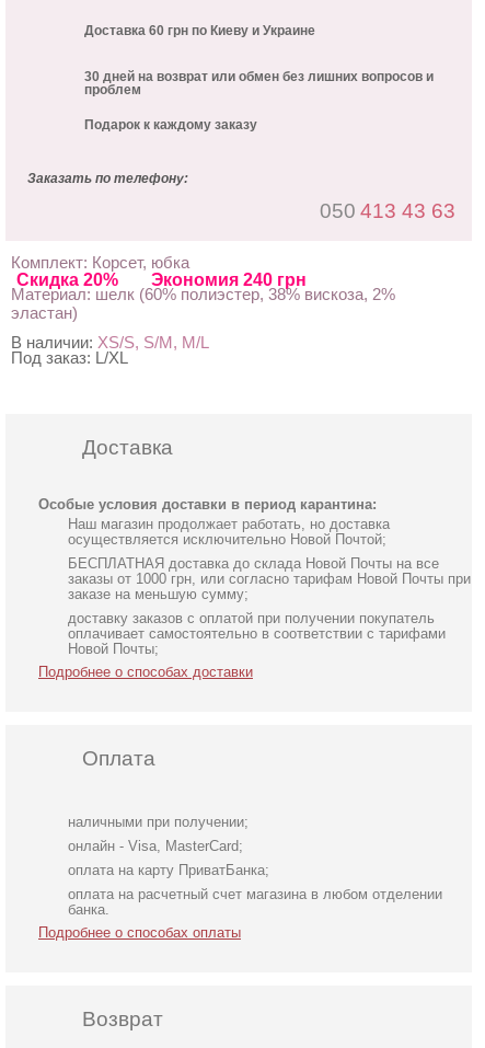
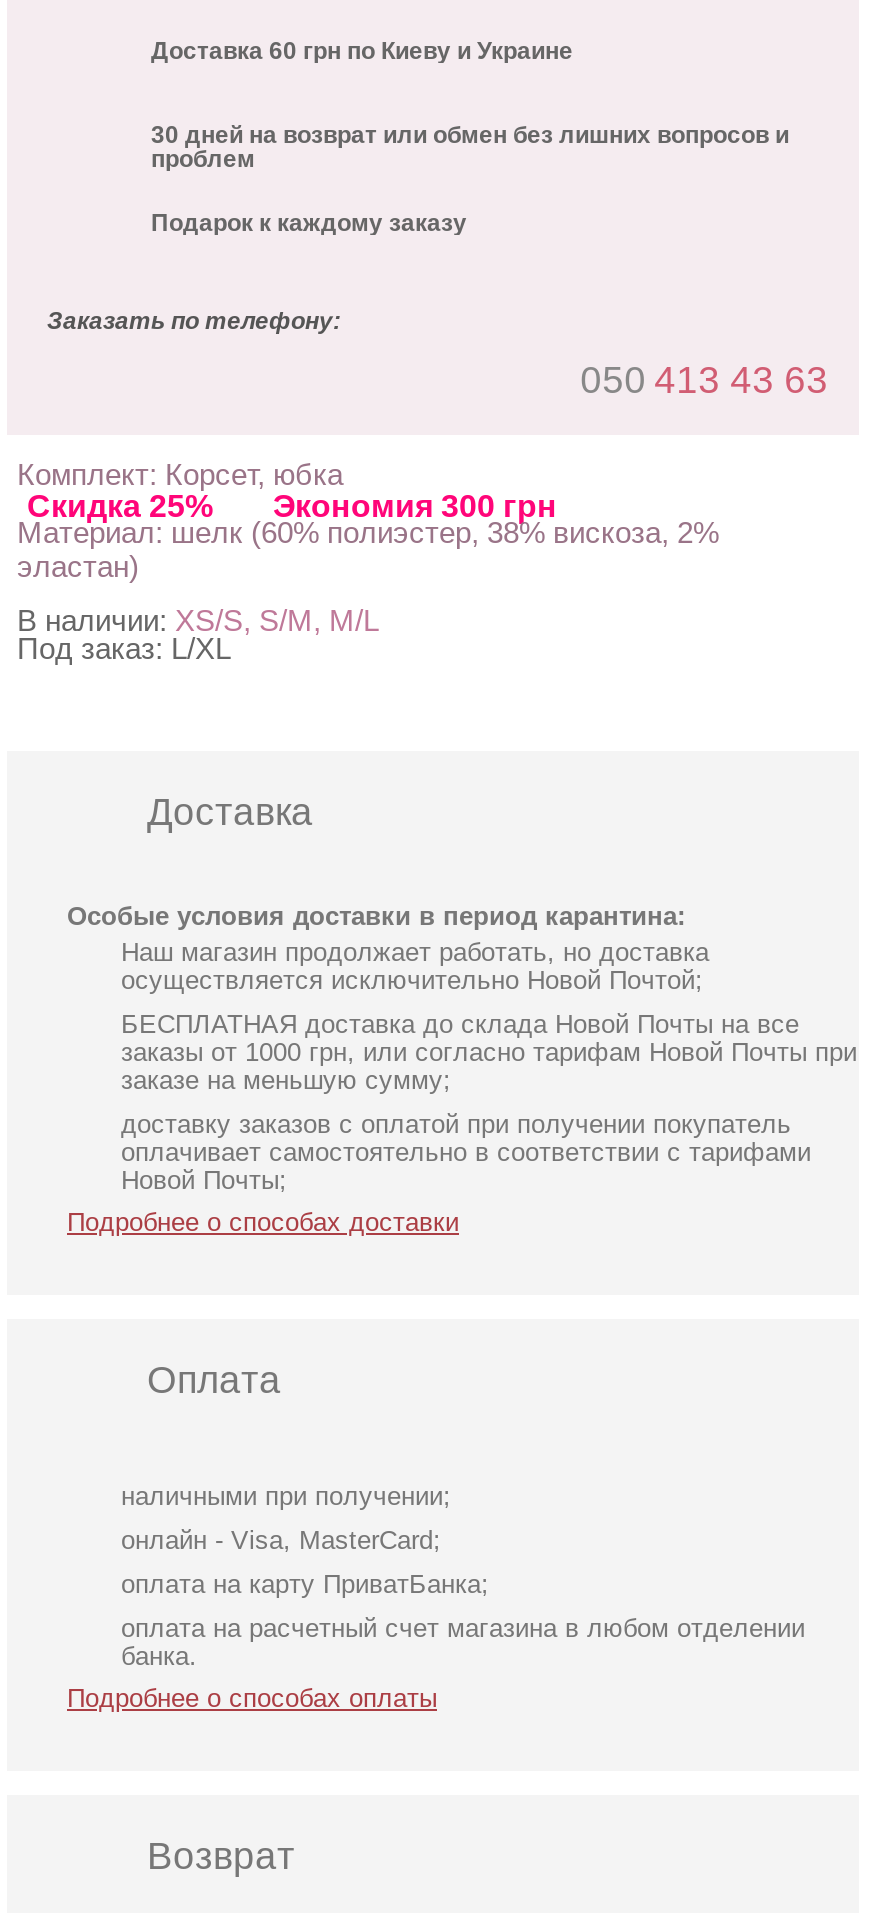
- Скидка 20%
+ Скидка 25%

- Экономия 240 грн
+ Экономия 300 грн
